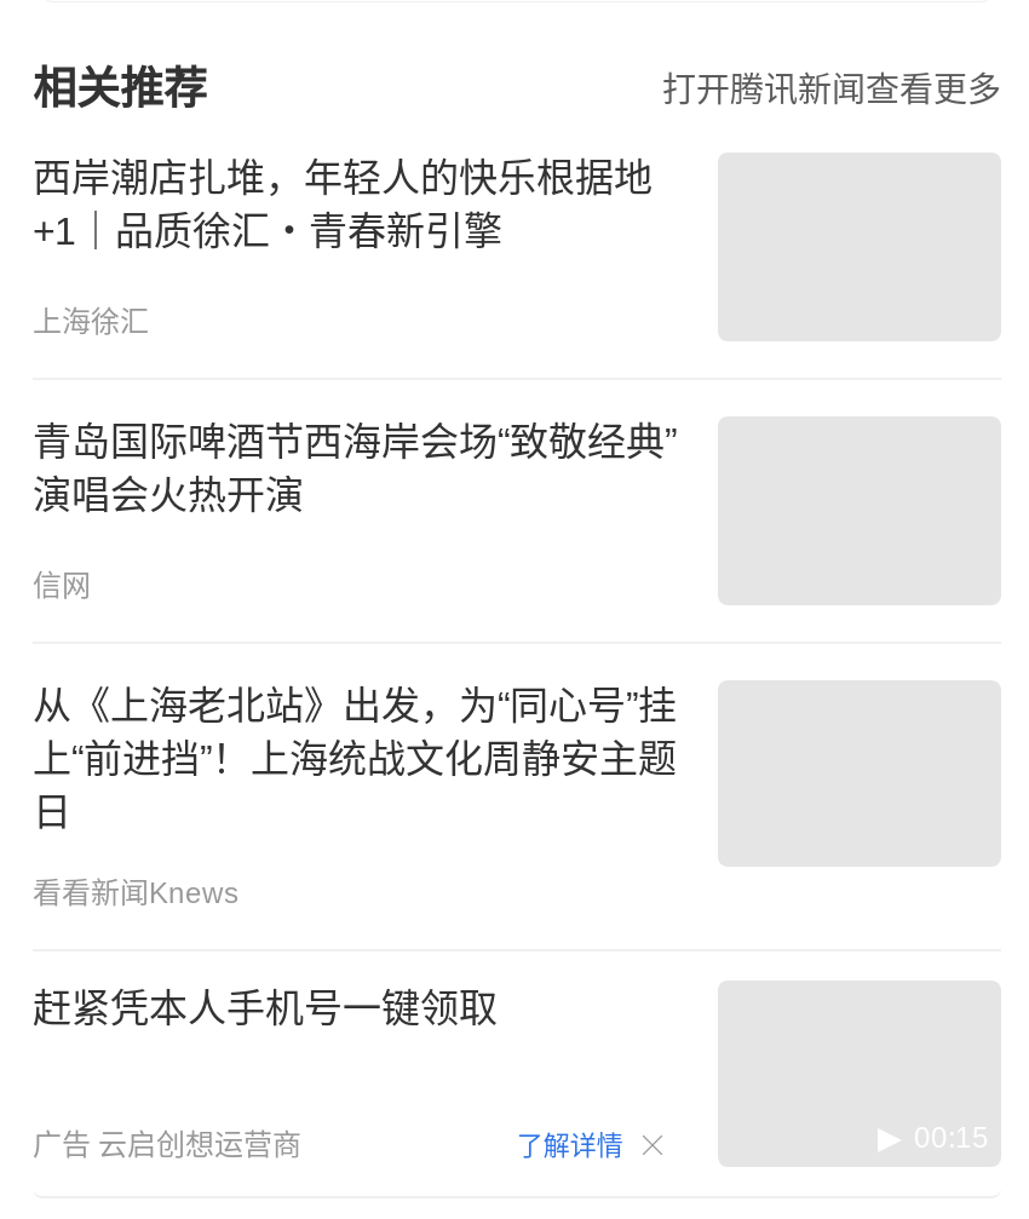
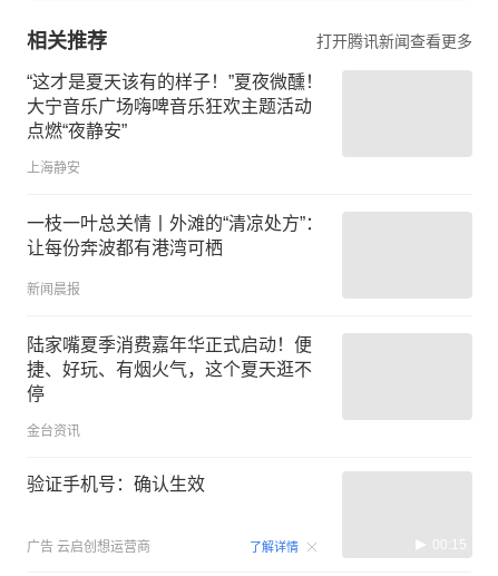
- 西岸潮店扎堆，年轻人的快乐根据地
- +1｜品质徐汇・青春新引擎
+ “这才是夏天该有的样子！”夏夜微醺！
+ 大宁音乐广场嗨啤音乐狂欢主题活动
+ 点燃“夜静安”

- 上海徐汇
+ 上海静安

- 青岛国际啤酒节西海岸会场“致敬经典”
- 演唱会火热开演
+ 一枝一叶总关情丨外滩的“清凉处方”：
+ 让每份奔波都有港湾可栖

- 信网
+ 新闻晨报

- 从《上海老北站》出发，为“同心号”挂
- 上“前进挡”！上海统战文化周静安主题
- 日
+ 陆家嘴夏季消费嘉年华正式启动！便
+ 捷、好玩、有烟火气，这个夏天逛不
+ 停

- 看看新闻Knews
+ 金台资讯

- 赶紧凭本人手机号一键领取
+ 验证手机号：确认生效
